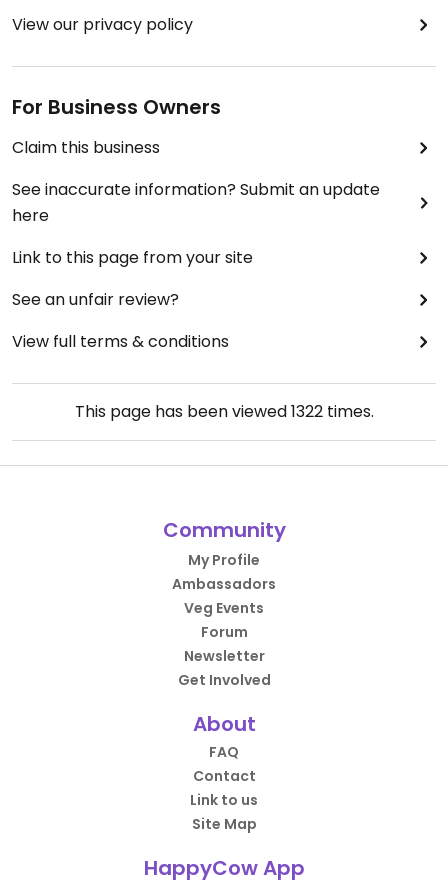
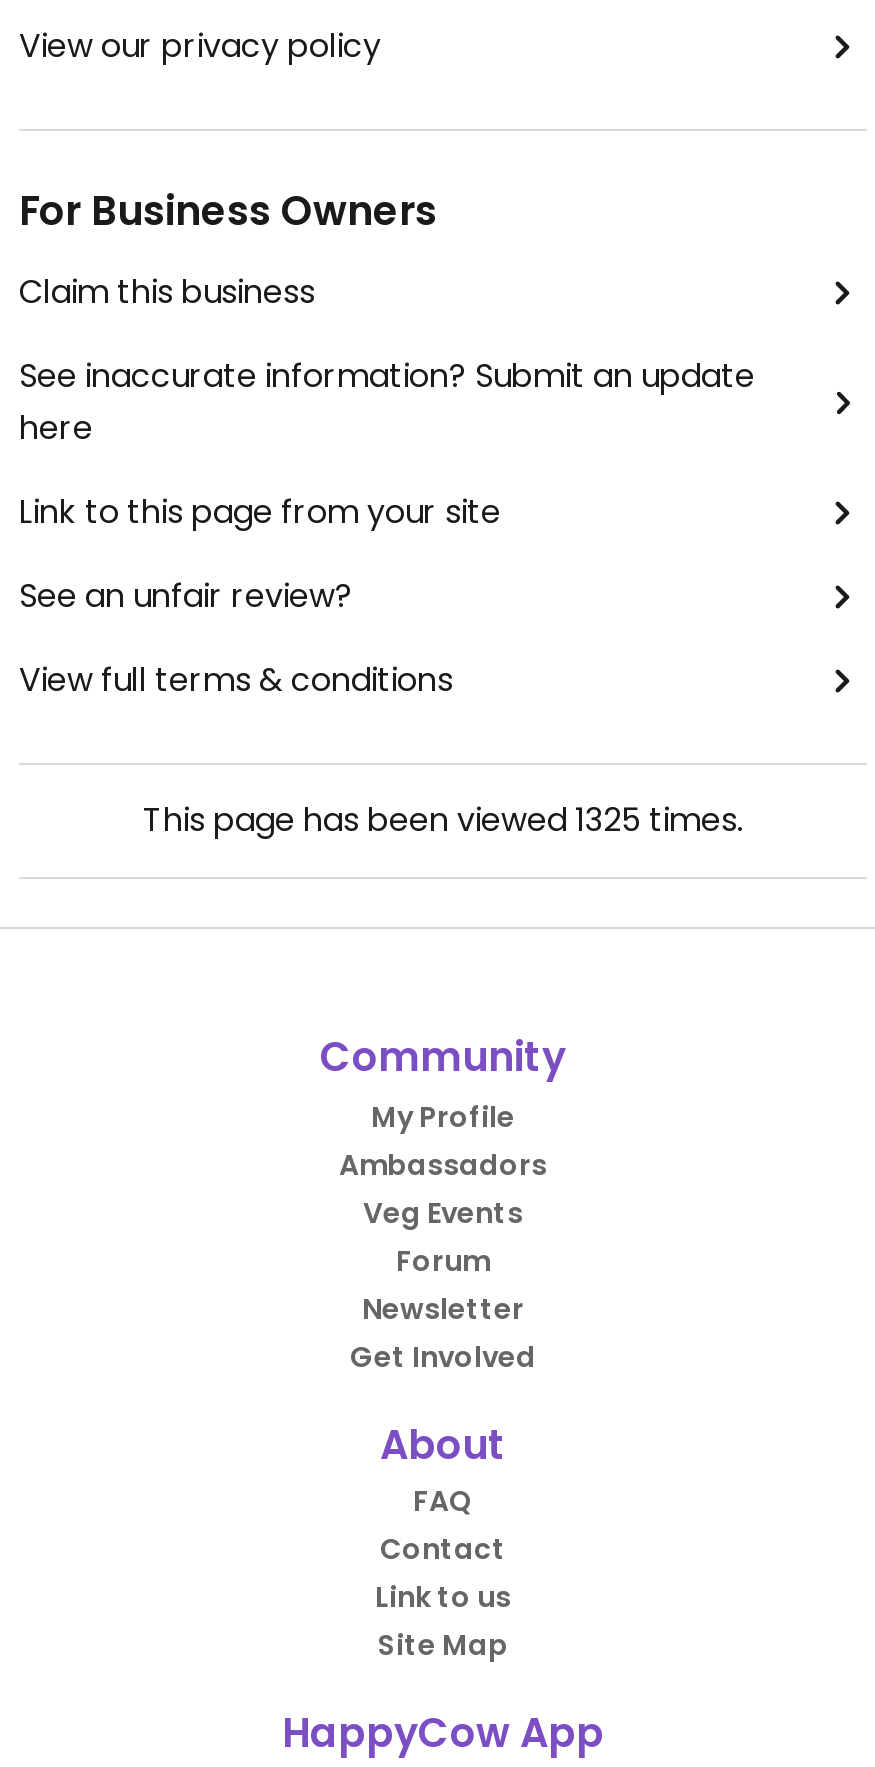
- This page has been viewed 1322 times.
+ This page has been viewed 1325 times.
